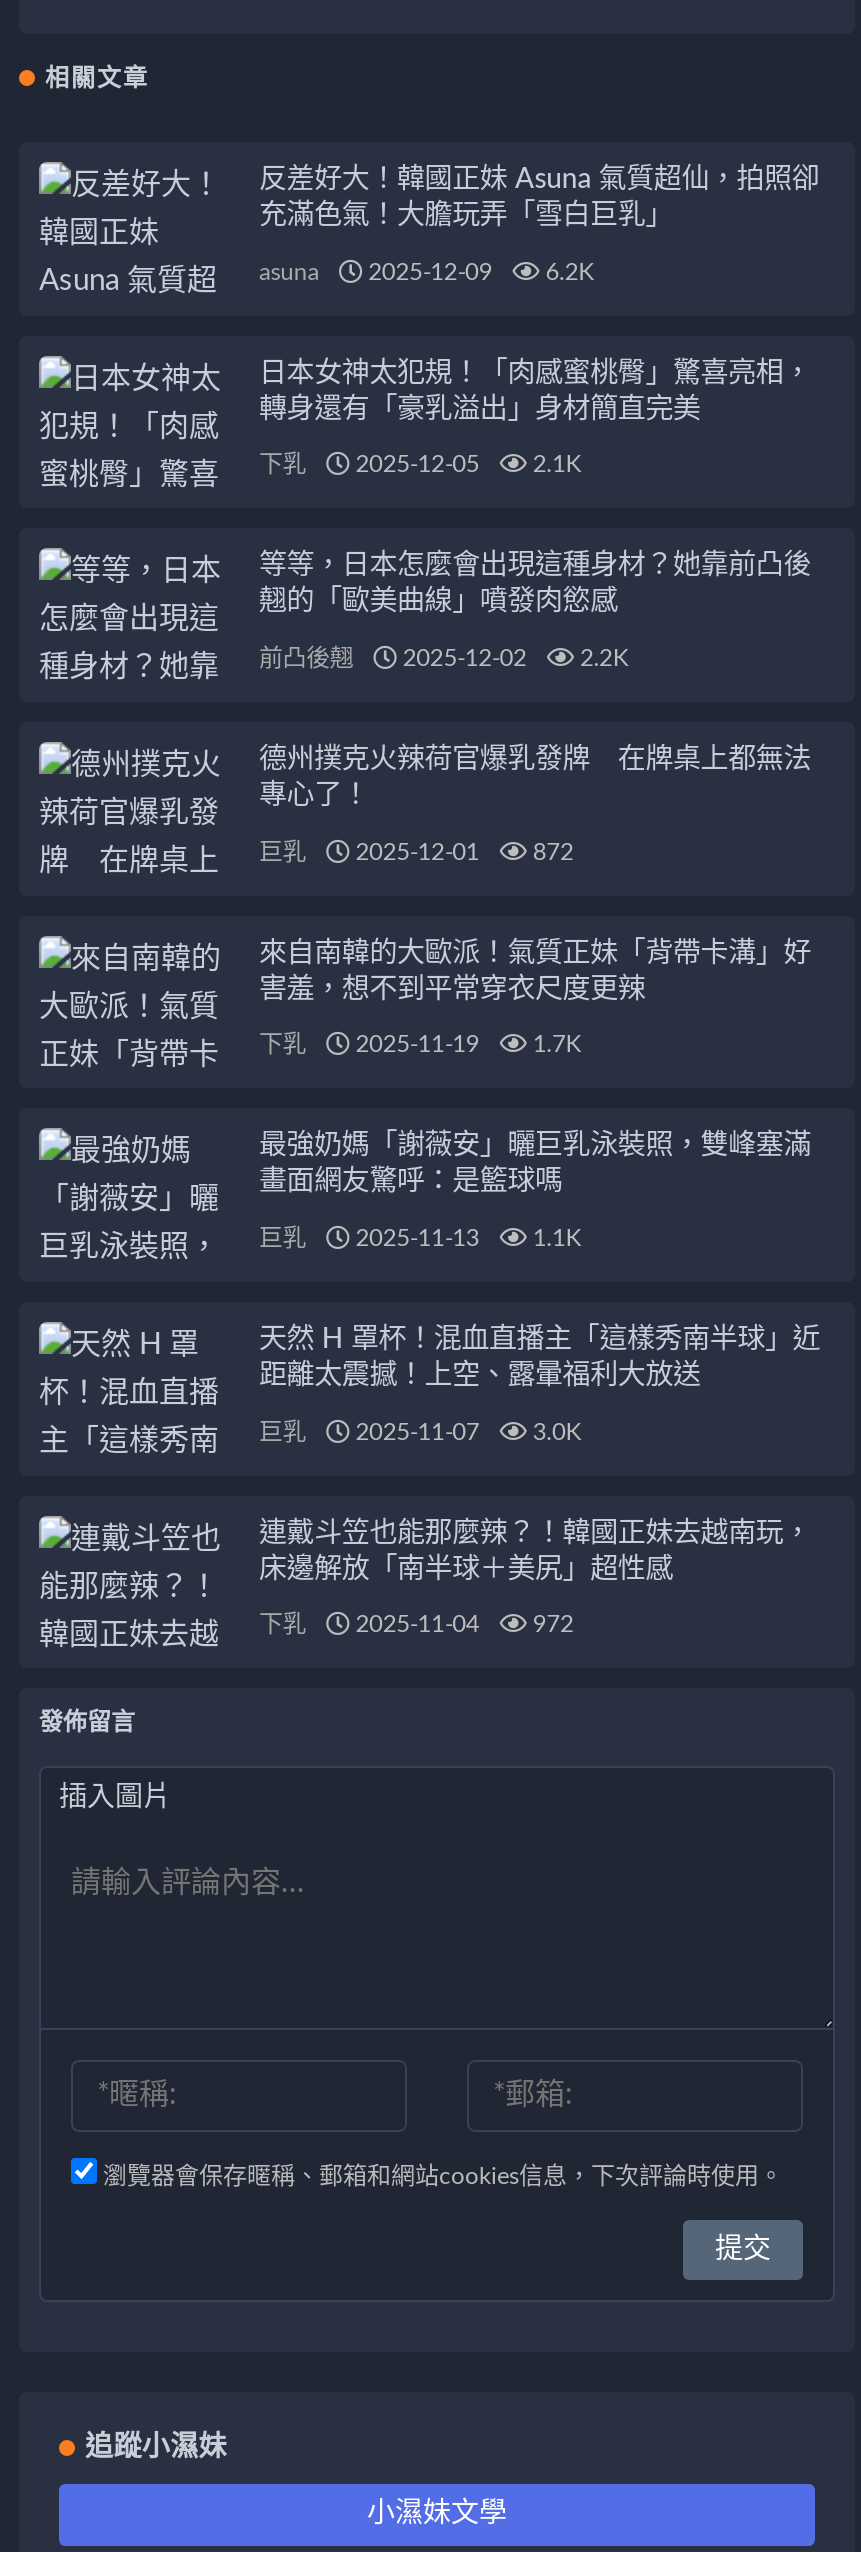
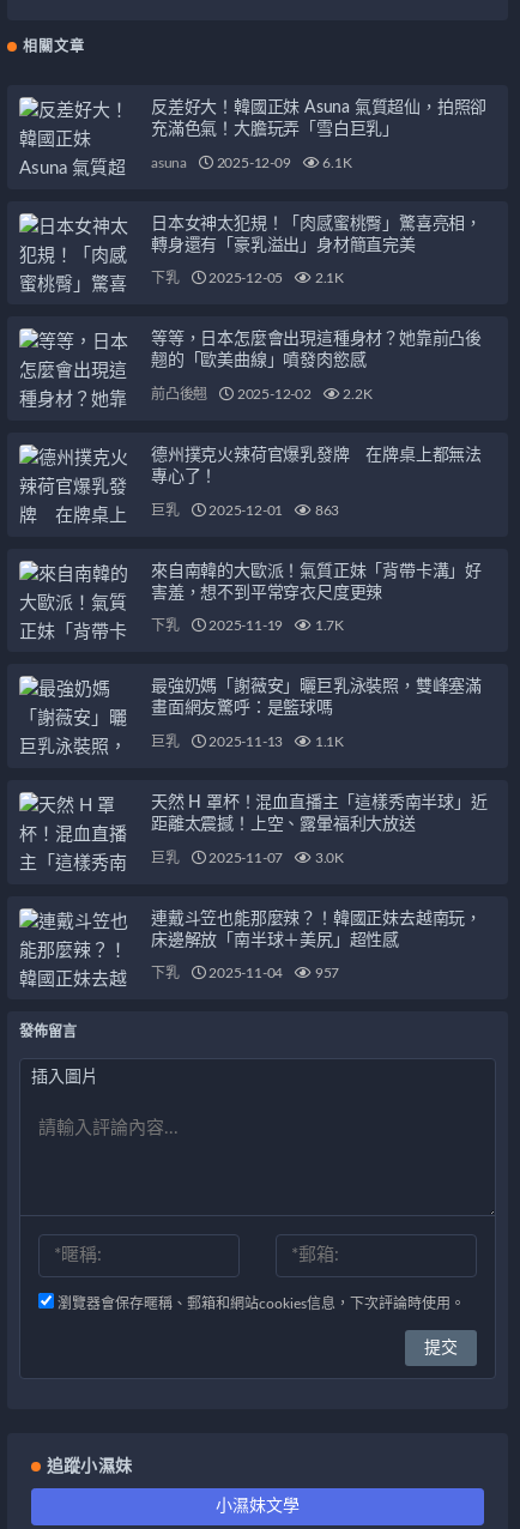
- asuna 2025-12-09 6.2K
+ asuna 2025-12-09 6.1K

- 巨乳 2025-12-01 872
+ 巨乳 2025-12-01 863

- 下乳 2025-11-04 972
+ 下乳 2025-11-04 957
